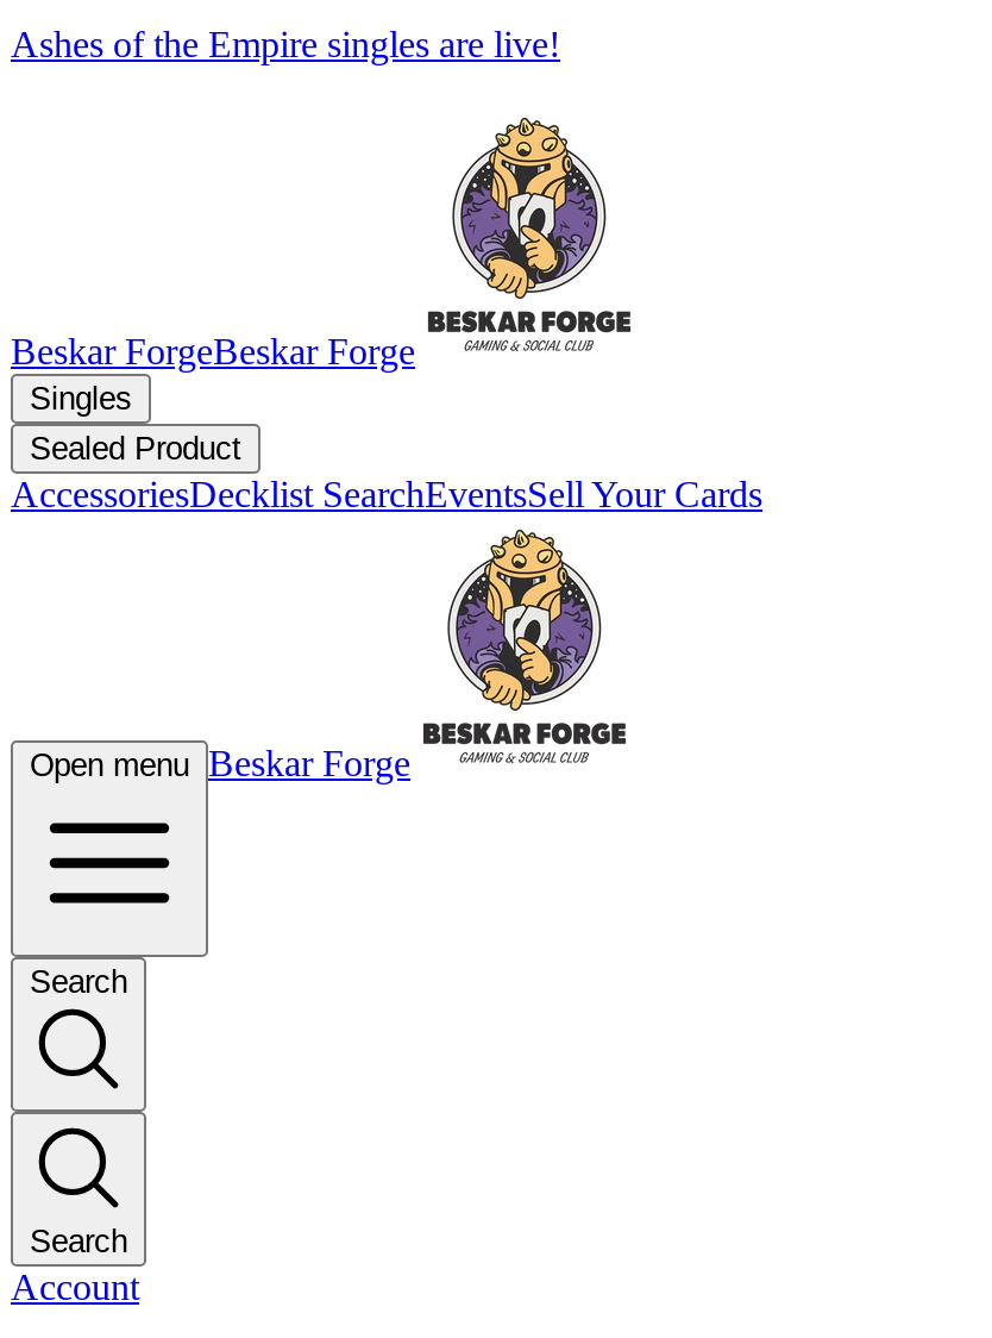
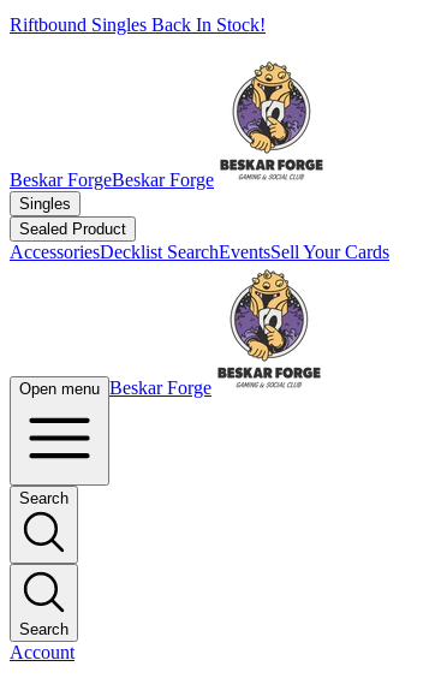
- Ashes of the Empire singles are live!
+ Riftbound Singles Back In Stock!
